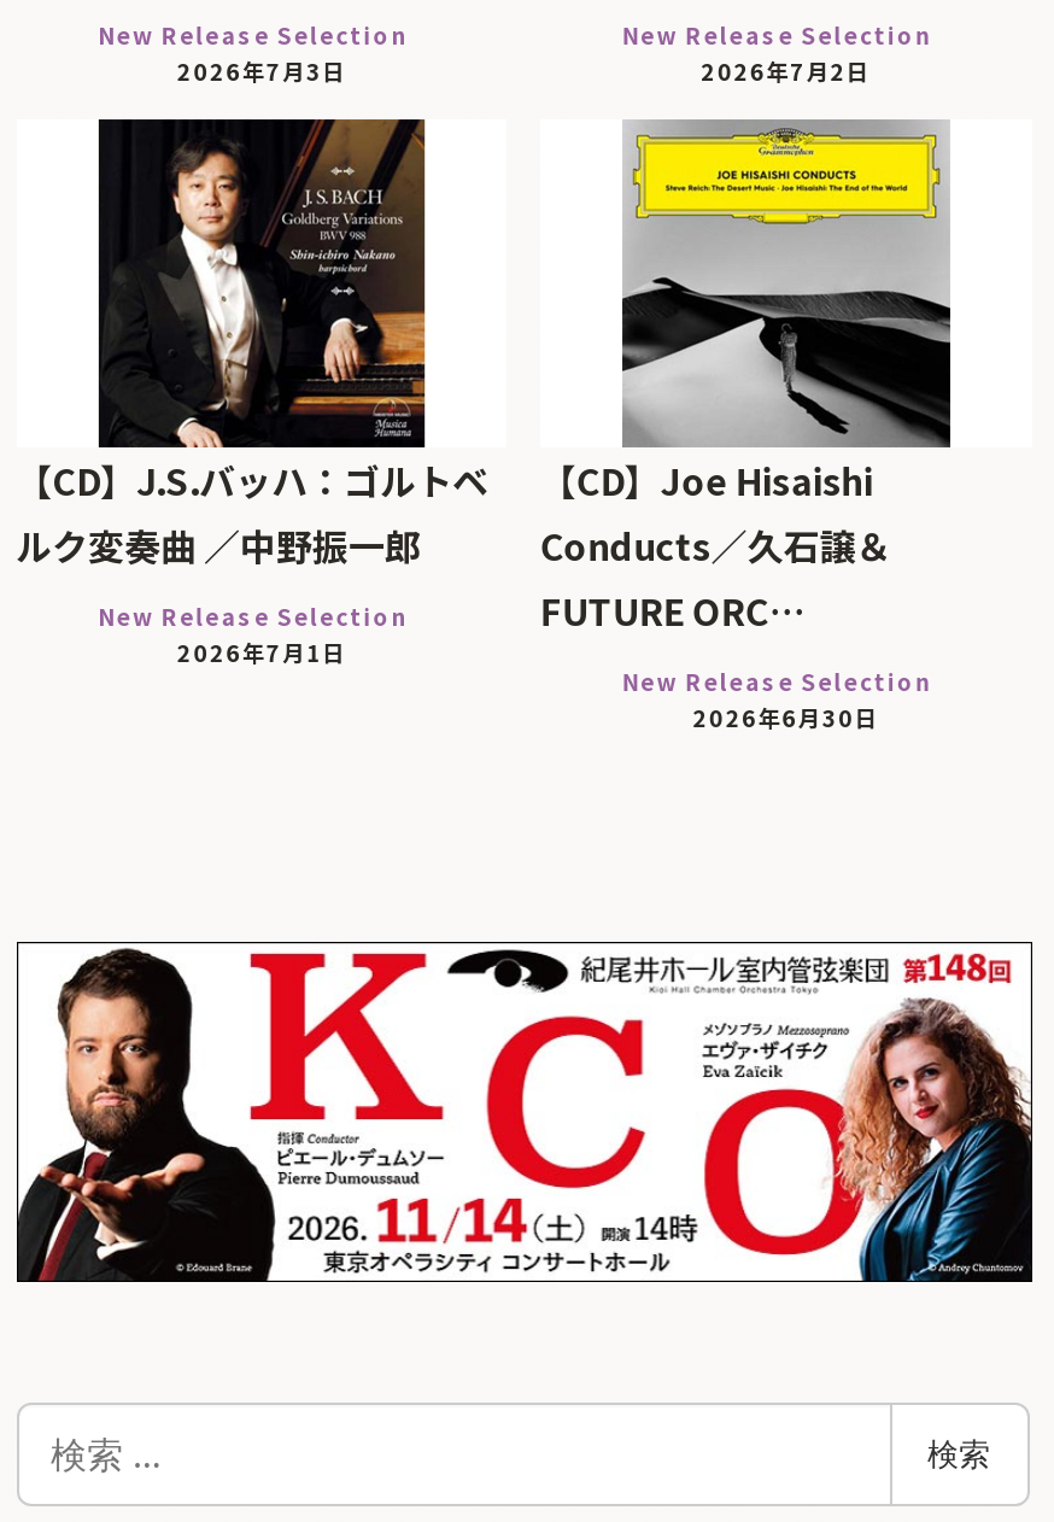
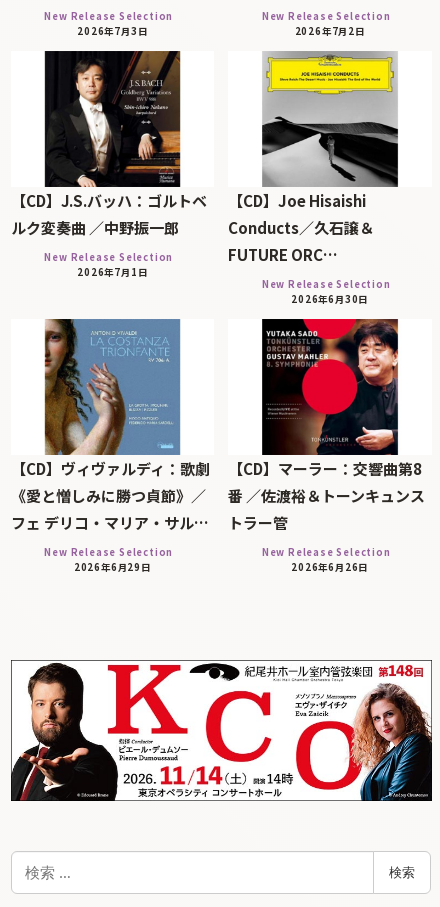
+ [image]
+ 【CD】ヴィヴァルディ：歌劇
+ 《愛と憎しみに勝つ貞節》／
+ フェ デリコ・マリア・サル…
+ New Release Selection
+ 2026年6月29日

+ [image]
+ 【CD】マーラー：交響曲第8
+ 番 ／佐渡裕＆トーンキュンス
+ トラー管
+ New Release Selection
+ 2026年6月26日
